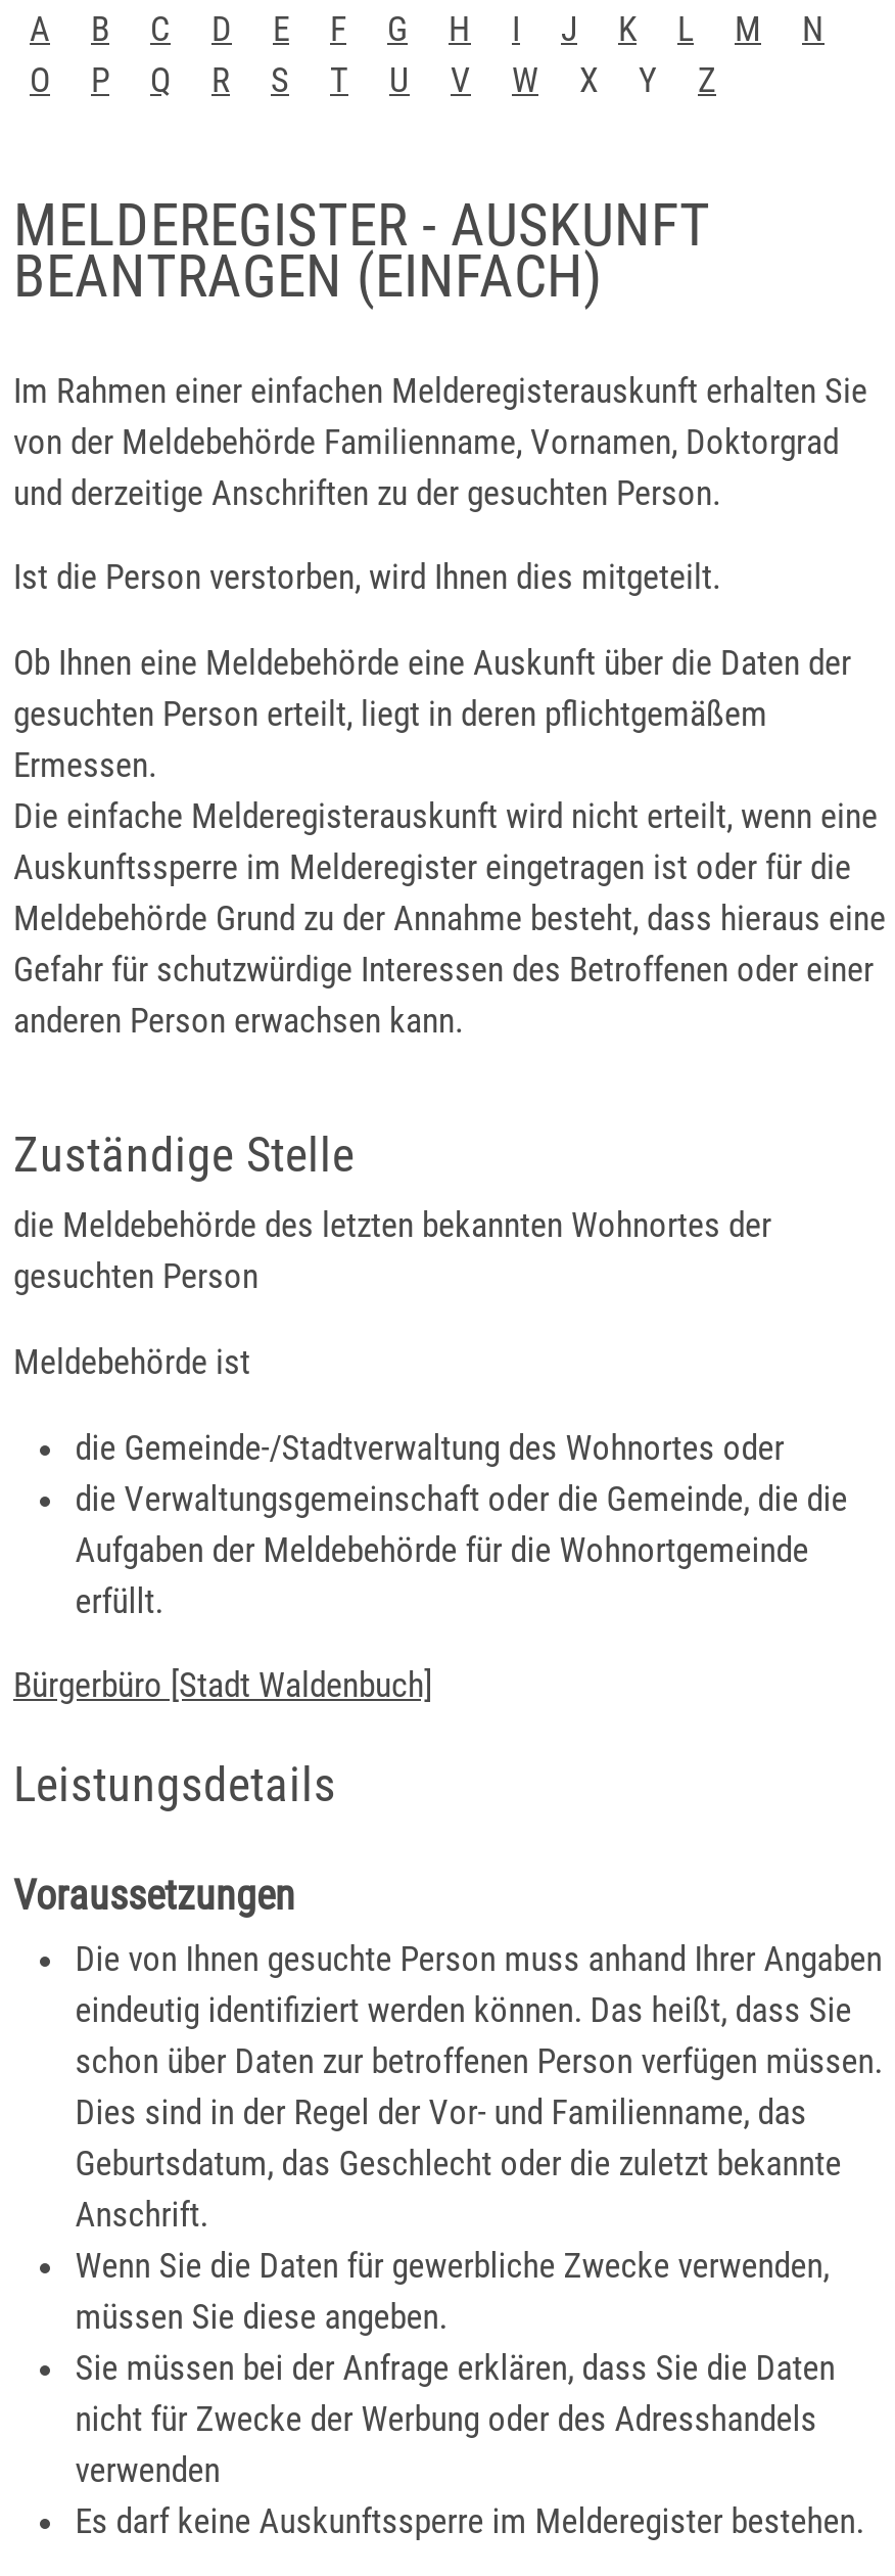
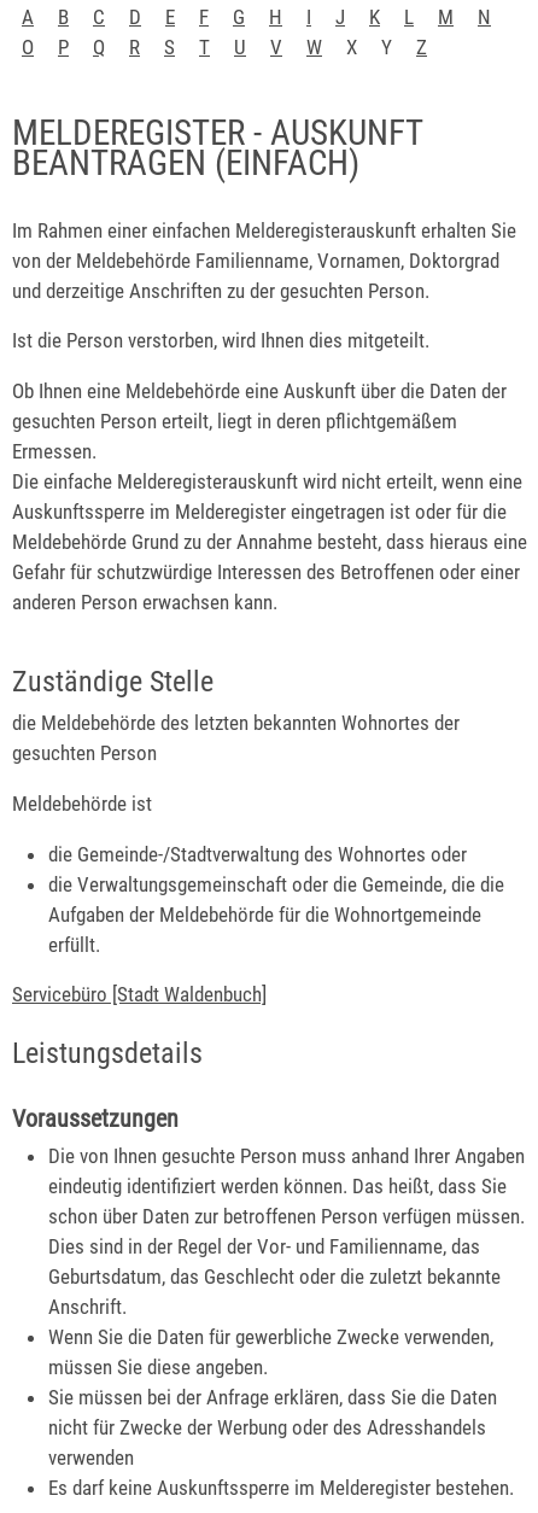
- Bürgerbüro [Stadt Waldenbuch]
+ Servicebüro [Stadt Waldenbuch]
